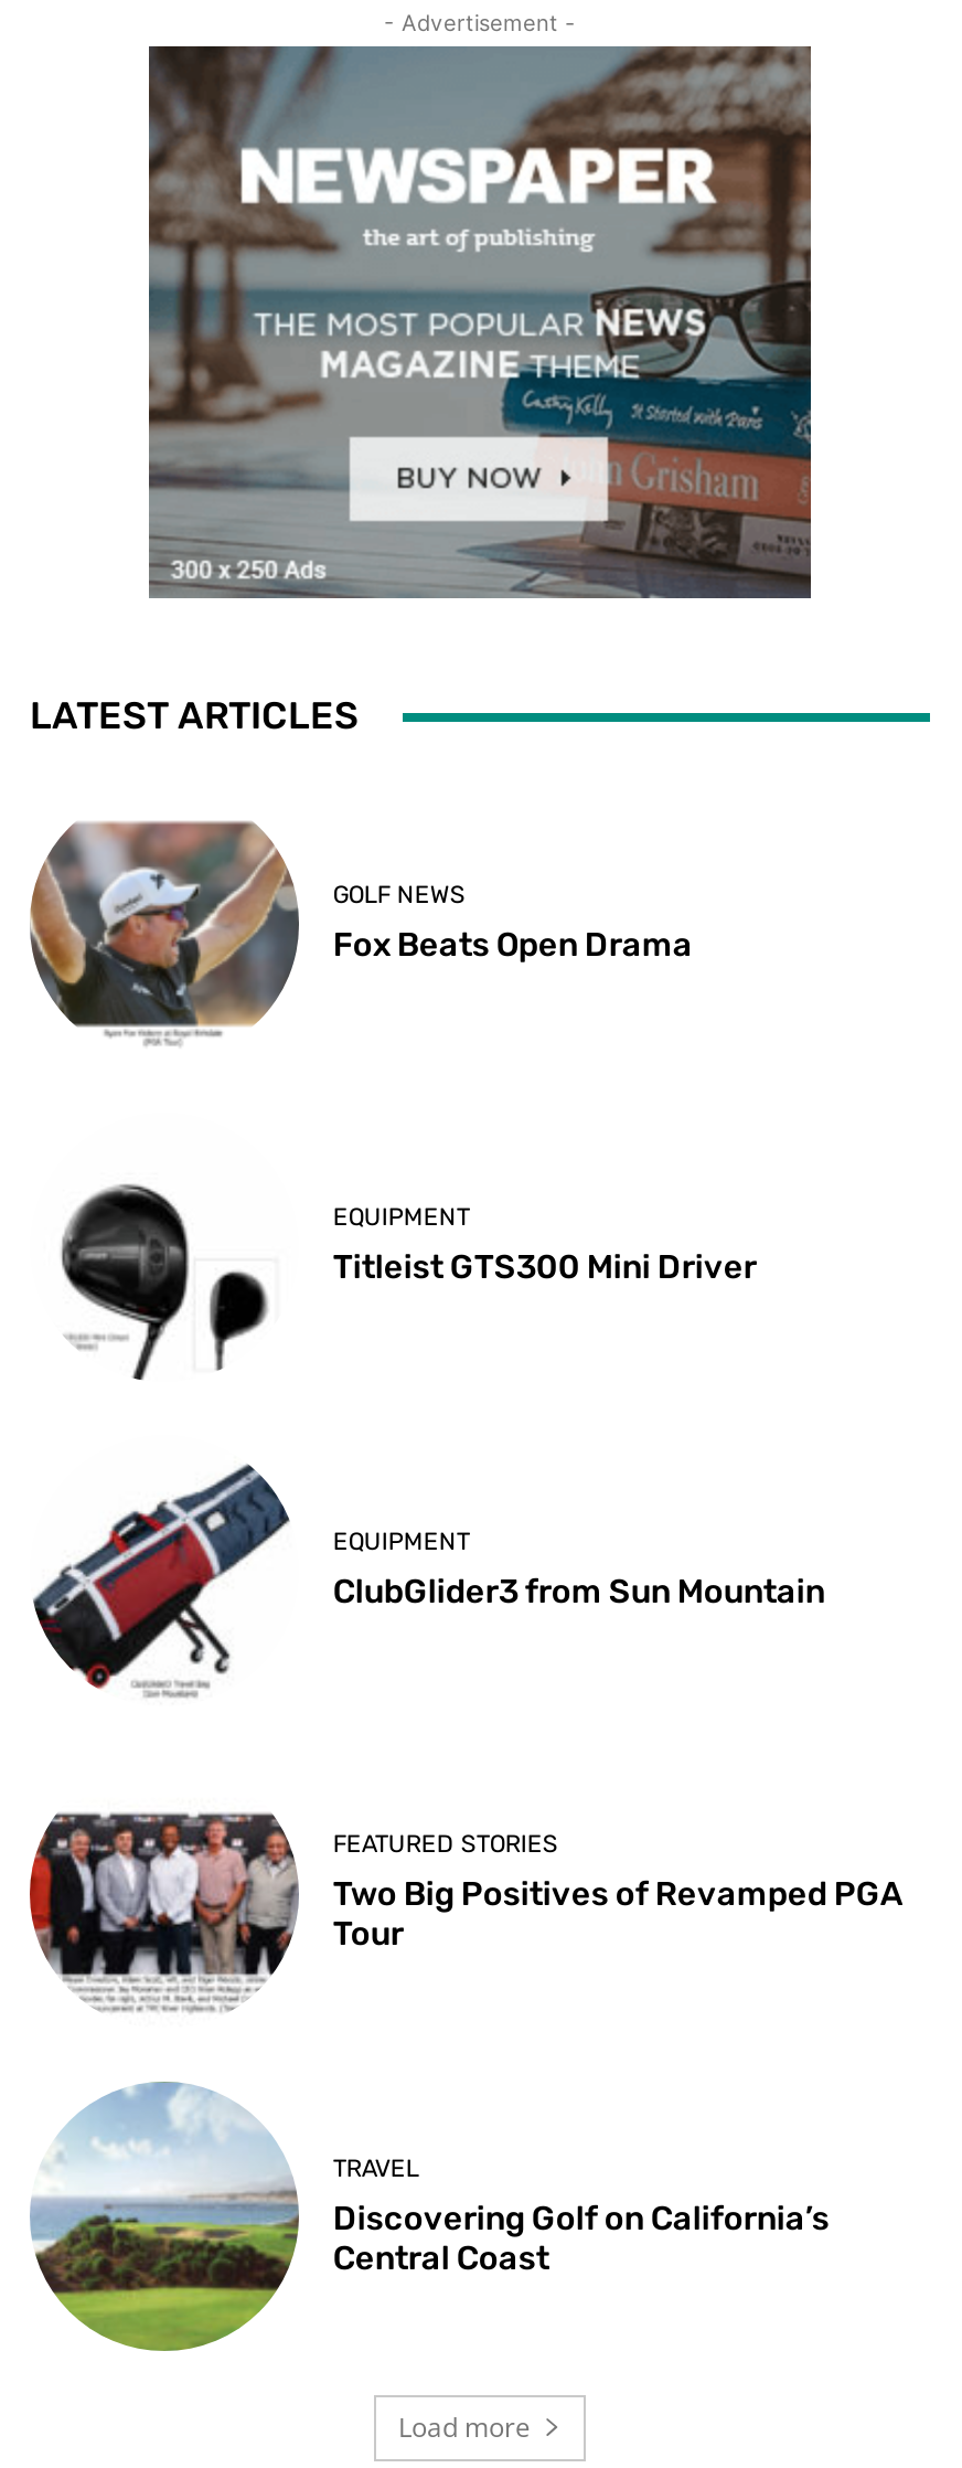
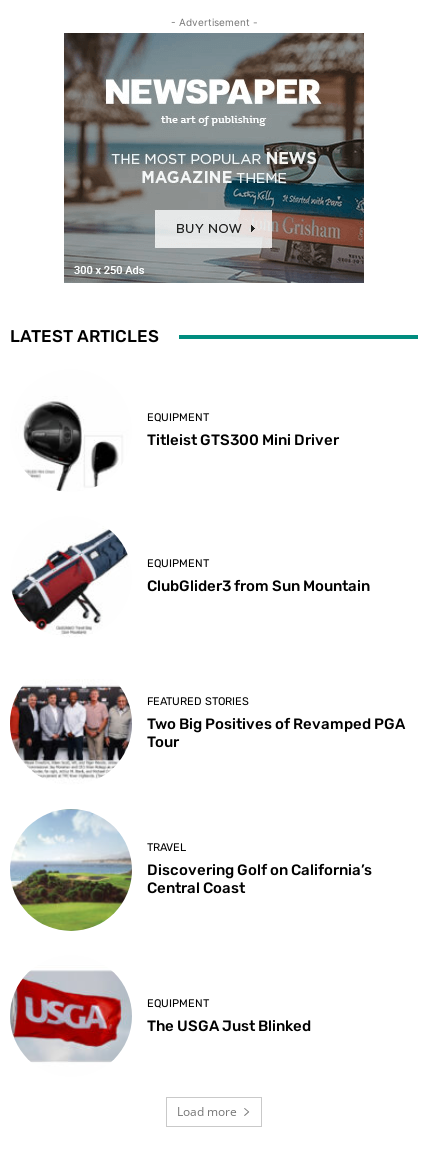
- [image]
- GOLF NEWS
- Fox Beats Open Drama

moved up: [image] | EQUIPMENT | Titleist GTS300 Mini Driver | ... | Discovering Golf on California’s | Central Coast

+ [image]
+ EQUIPMENT
+ The USGA Just Blinked
